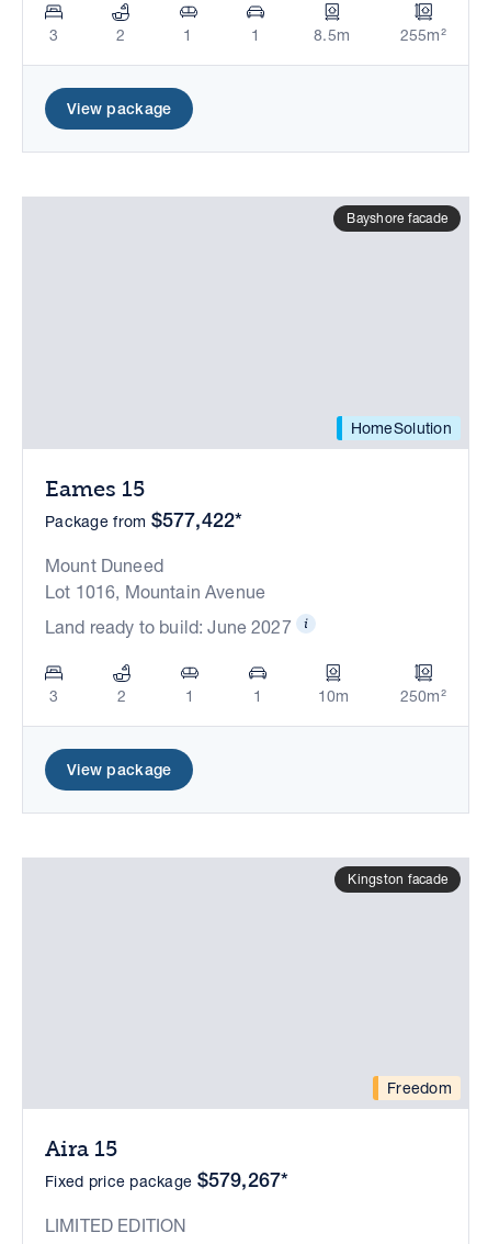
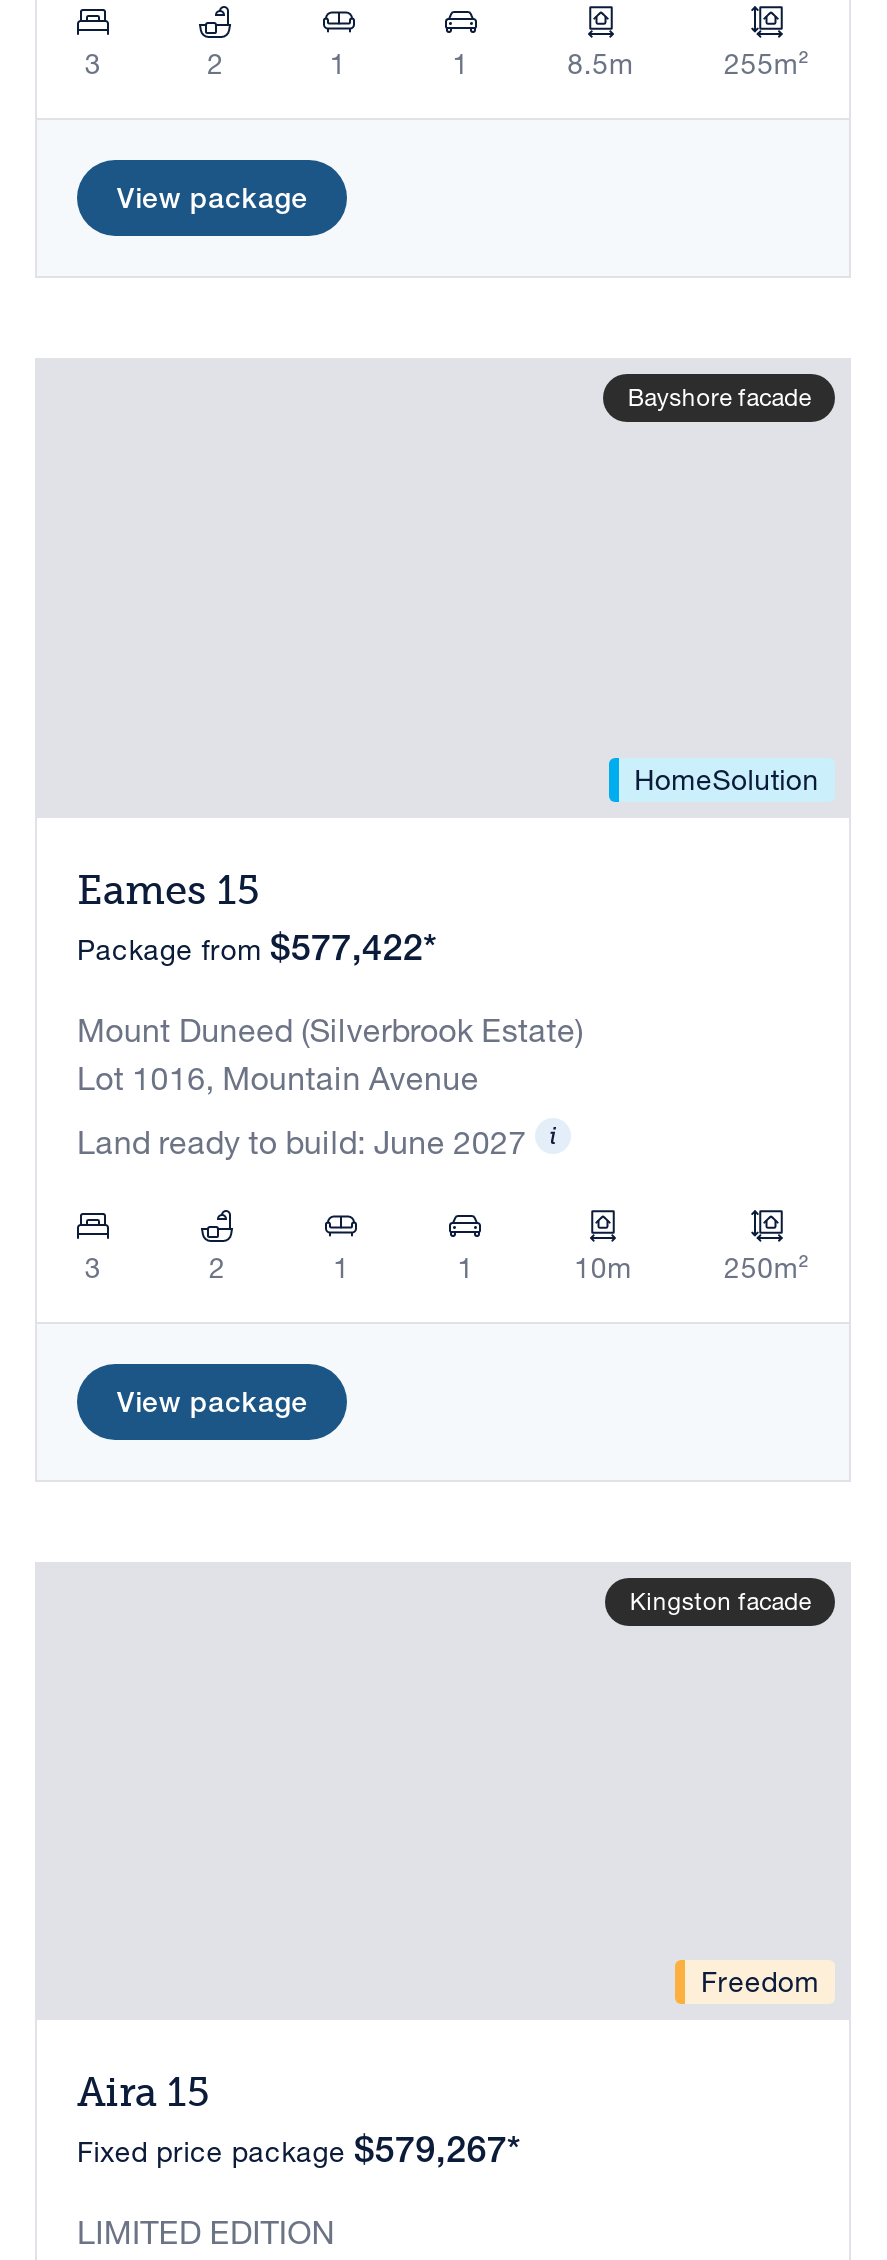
- Mount Duneed
+ Mount Duneed (Silverbrook Estate)
